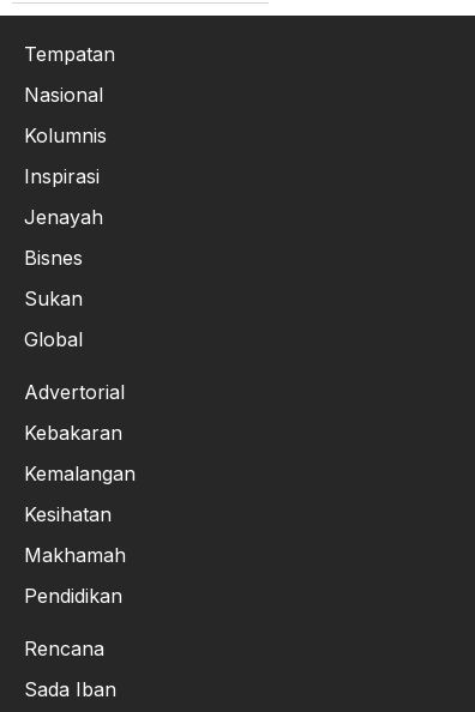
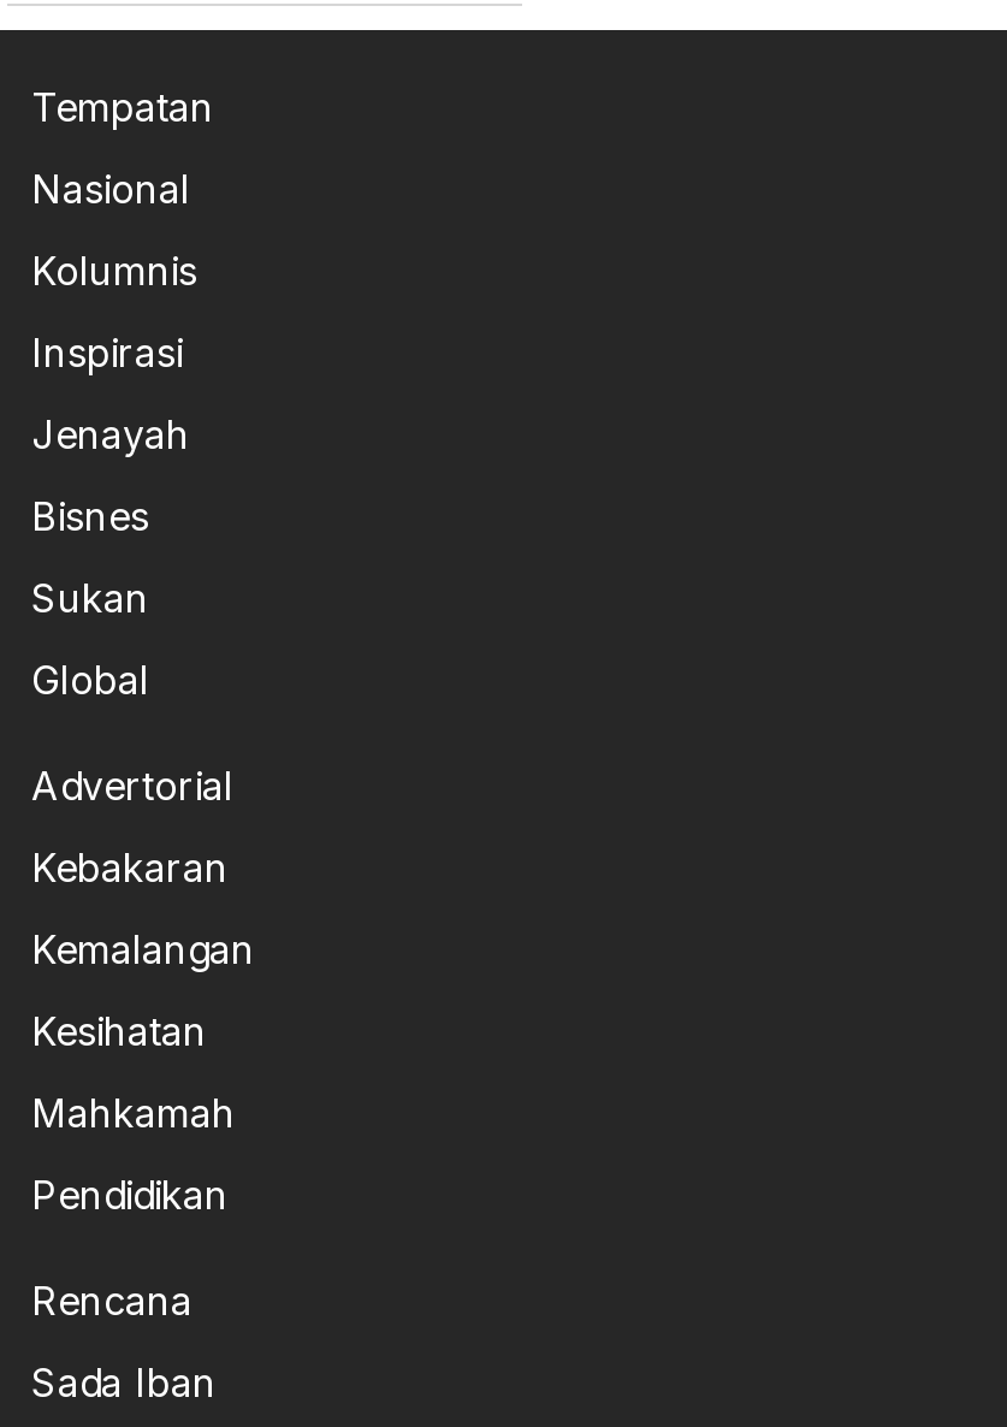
- Makhamah
+ Mahkamah
